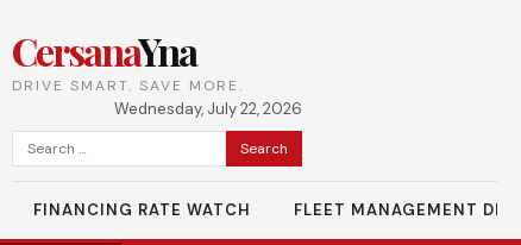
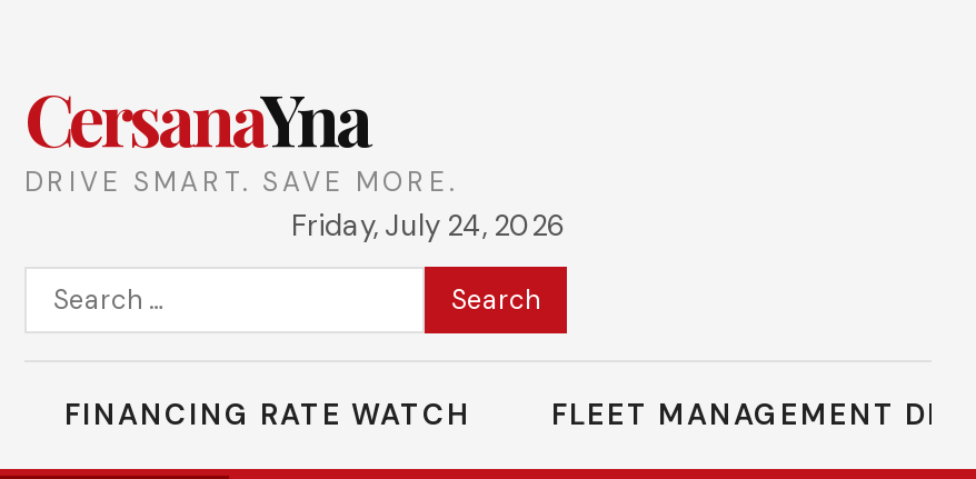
- Wednesday, July 22, 2026
+ Friday, July 24, 2026
